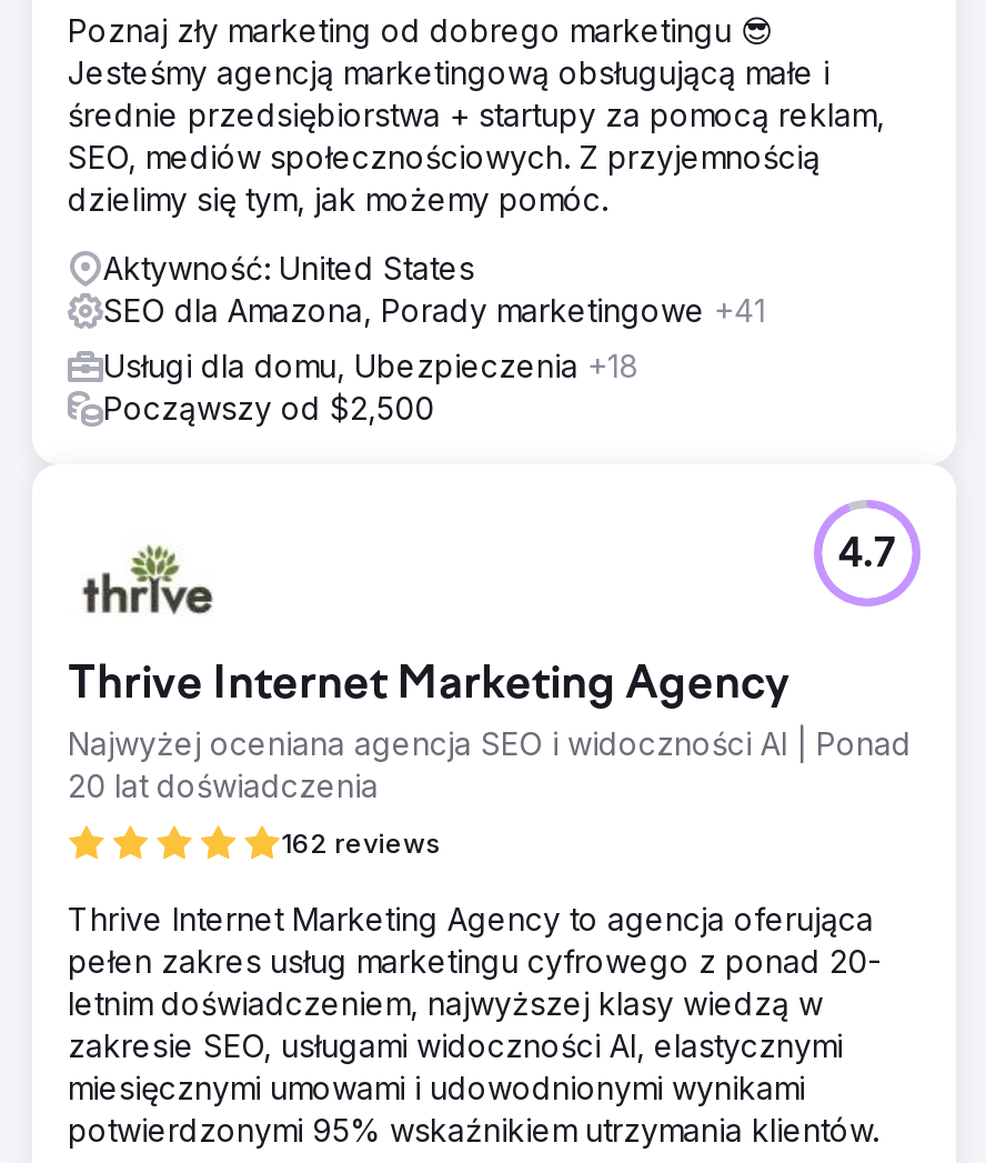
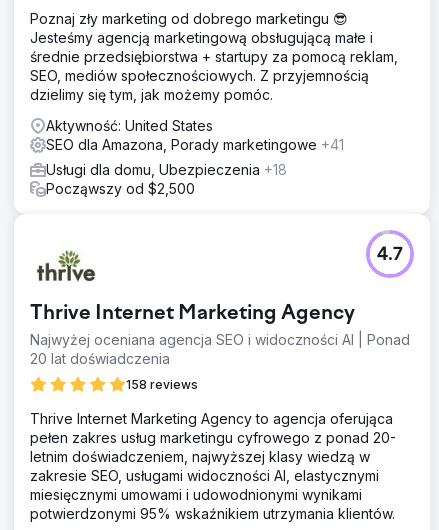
- 162 reviews
+ 158 reviews
